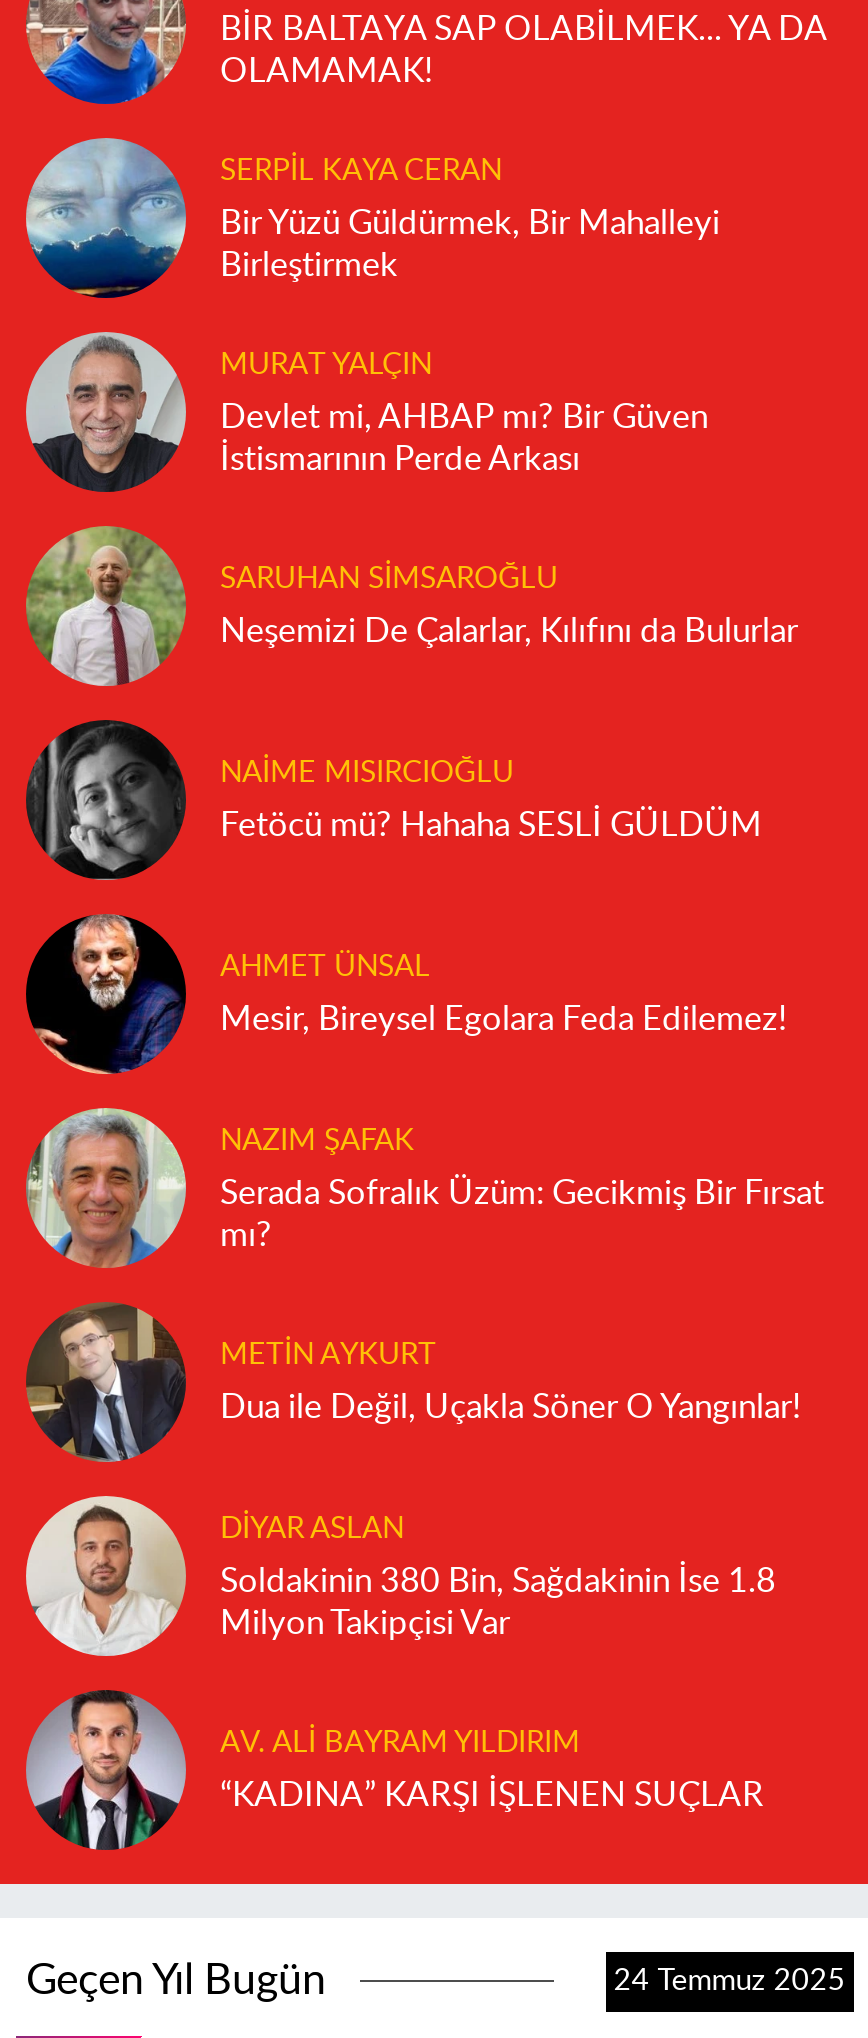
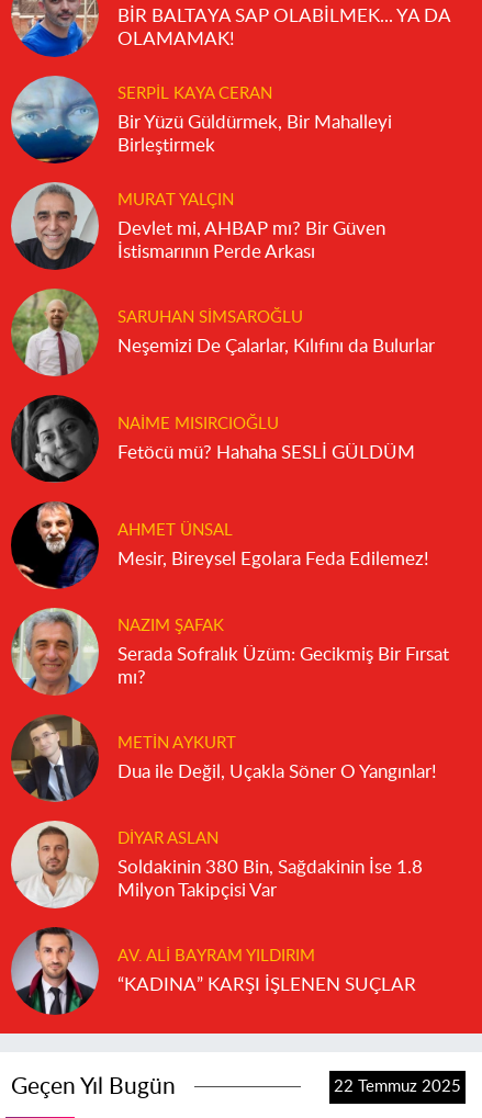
- 24 Temmuz 2025
+ 22 Temmuz 2025
